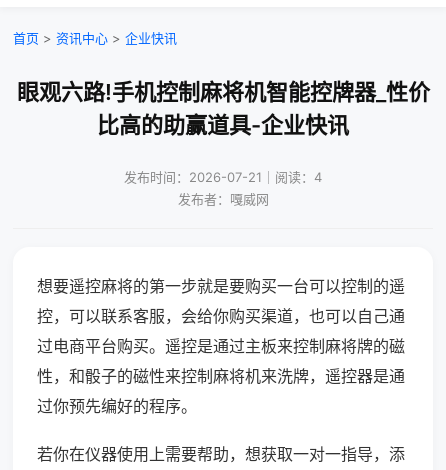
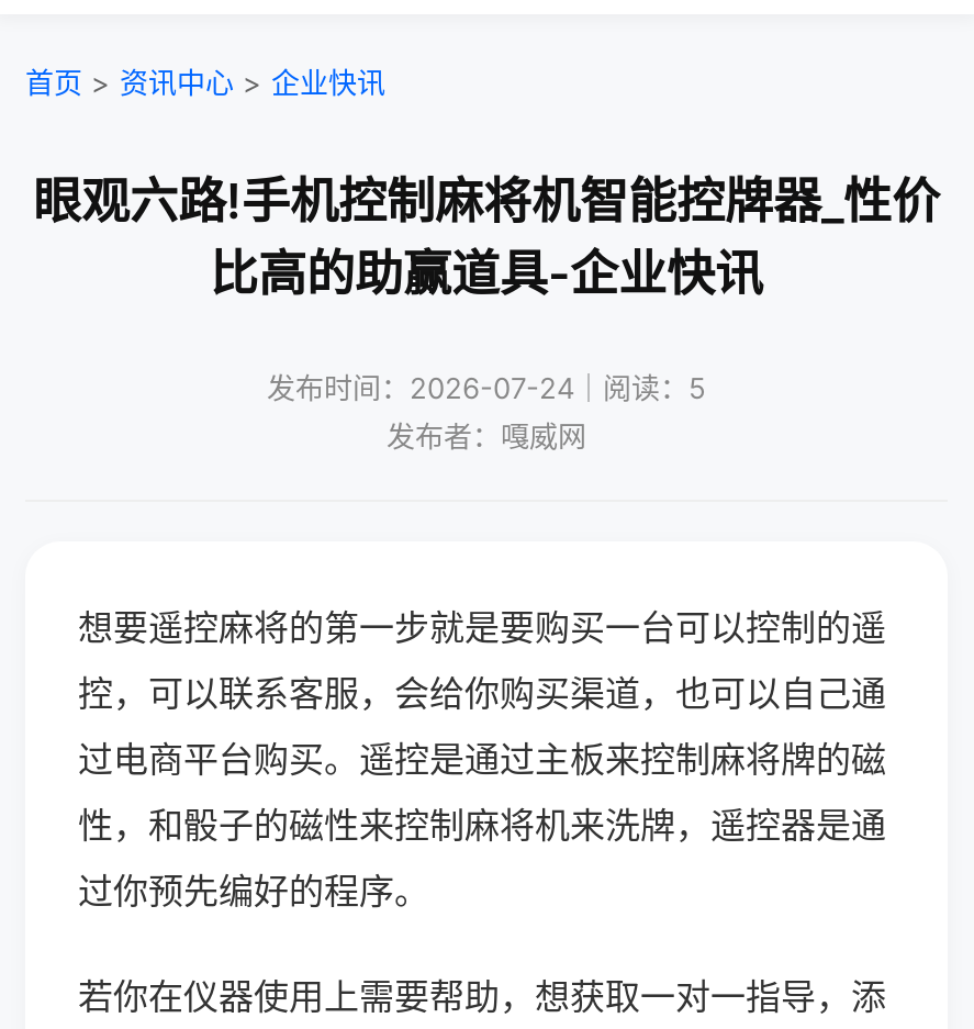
- 发布时间：2026-07-21｜阅读：4
+ 发布时间：2026-07-24｜阅读：5
